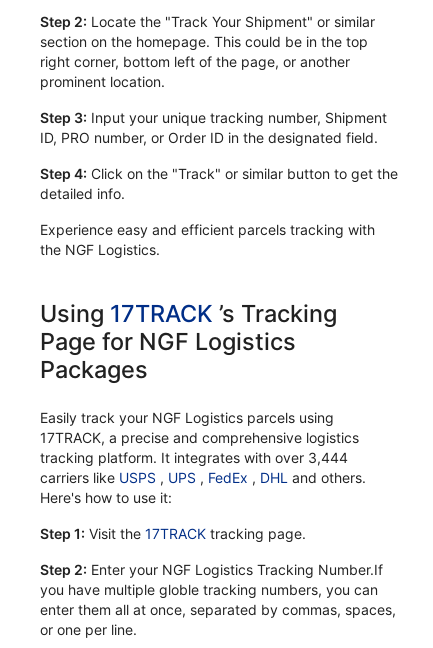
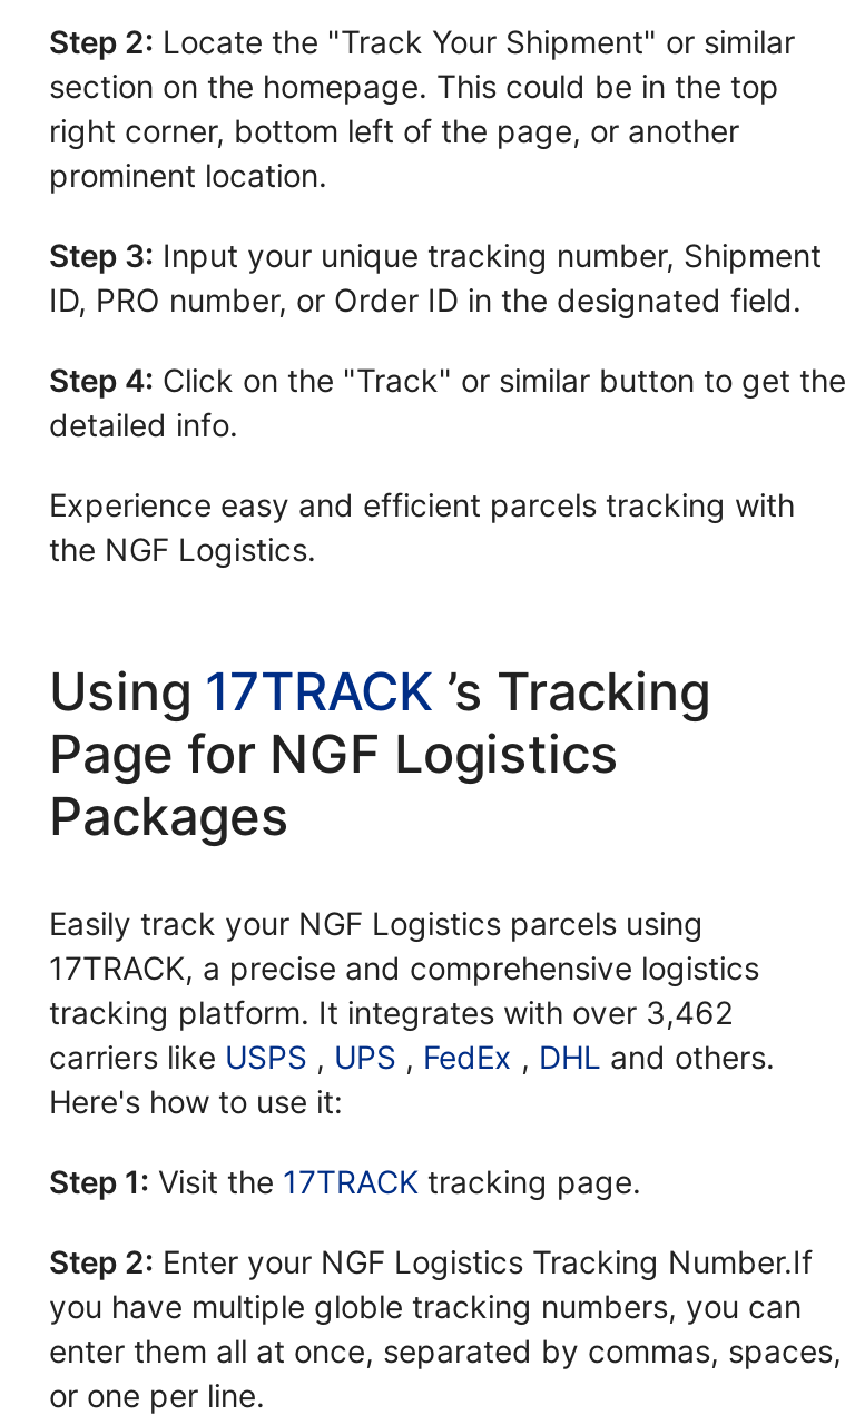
- tracking platform. It integrates with over 3,444
+ tracking platform. It integrates with over 3,462
